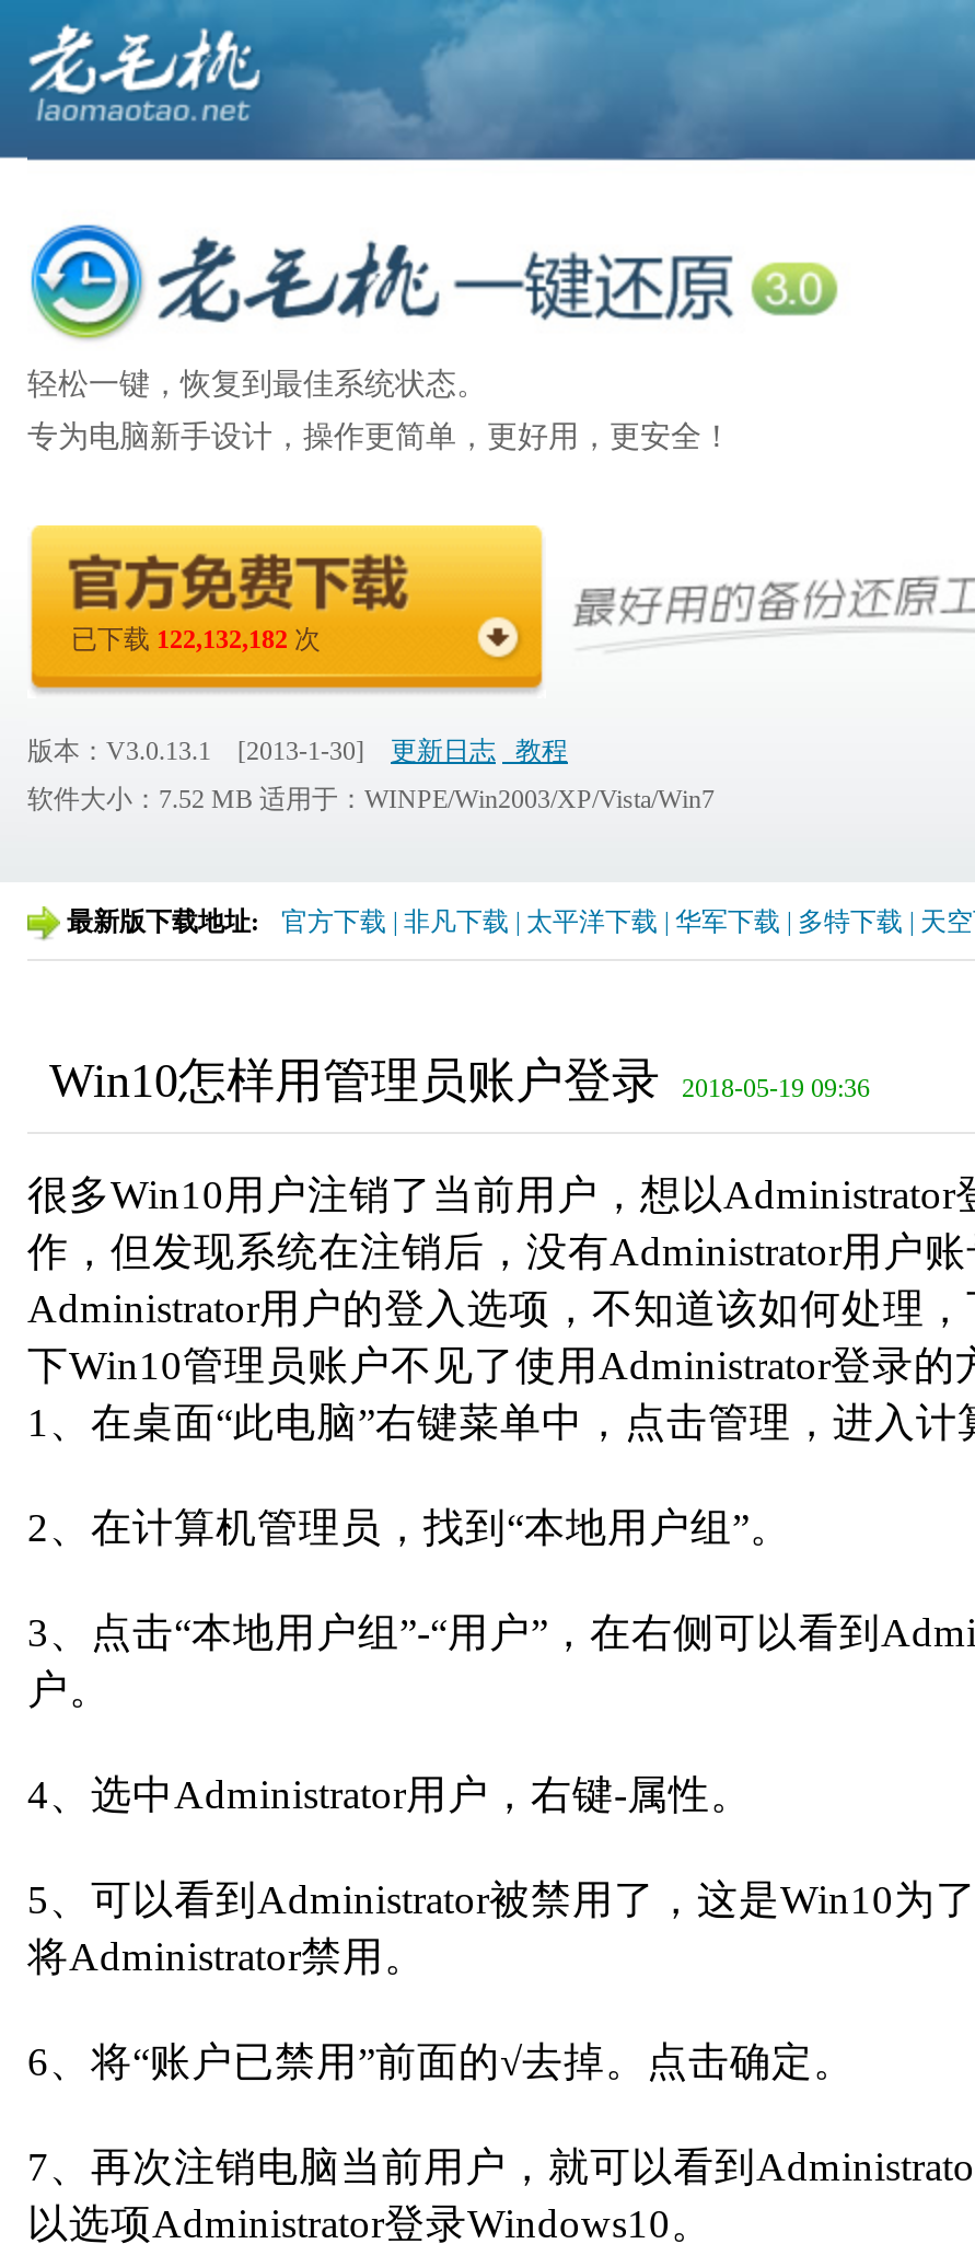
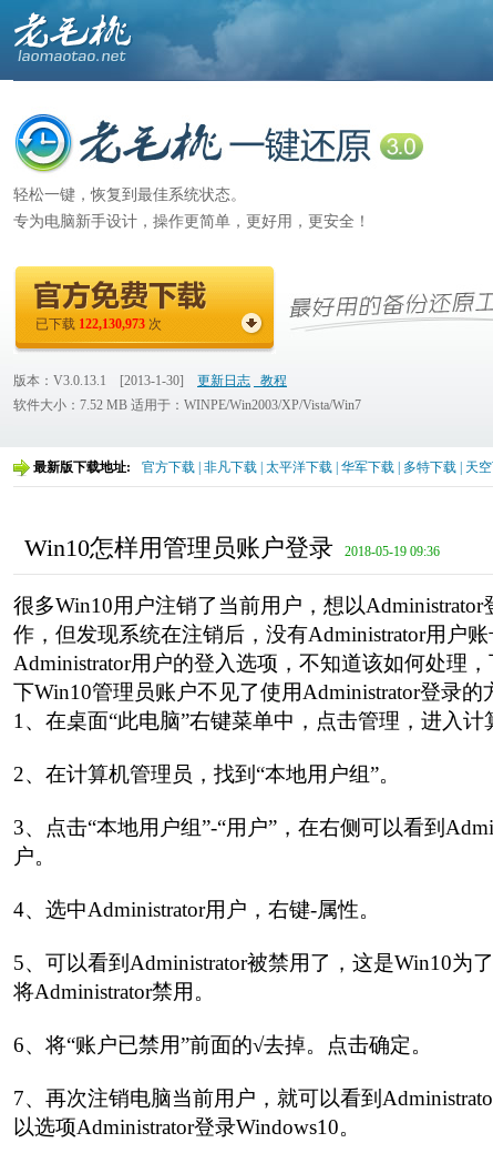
- 已下载122,132,182次
+ 已下载122,130,973次
